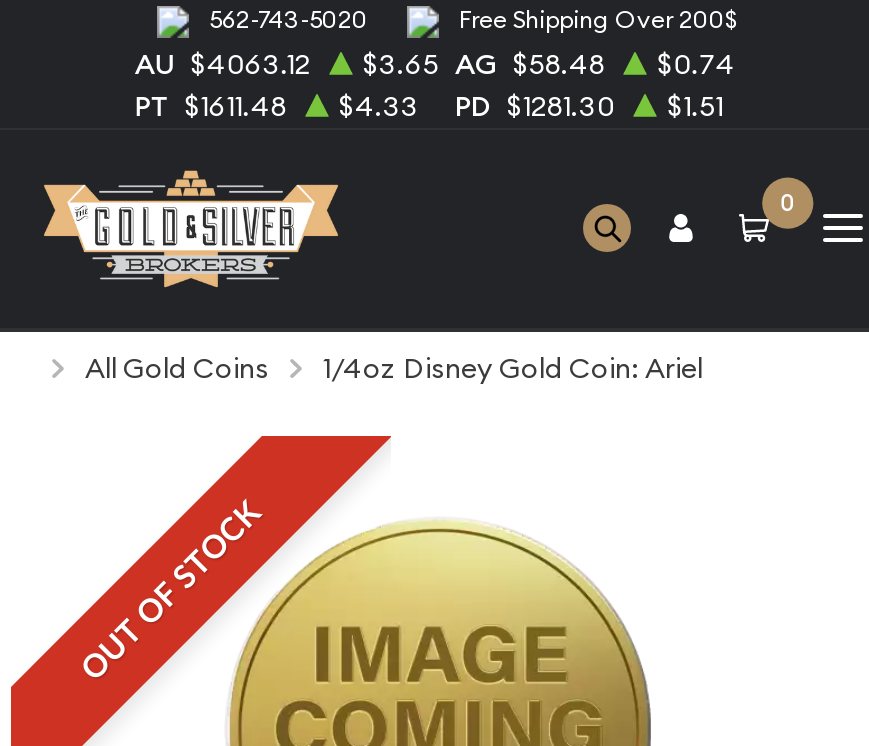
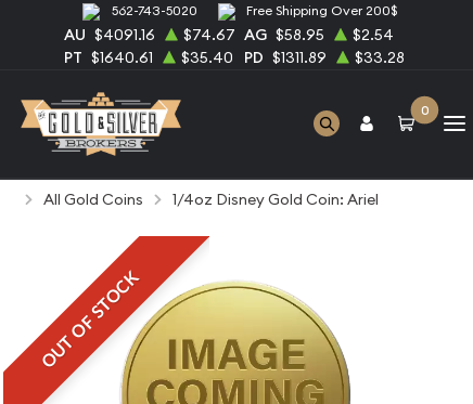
- AU $4063.12
- $3.65 AG $58.48
- $0.74
- PT $1611.48
- $4.33
- PD $1281.30
- $1.51
+ AU $4091.16
+ $74.67 AG $58.95
+ $2.54
+ PT $1640.61
+ $35.40 PD $1311.89
+ $33.28
